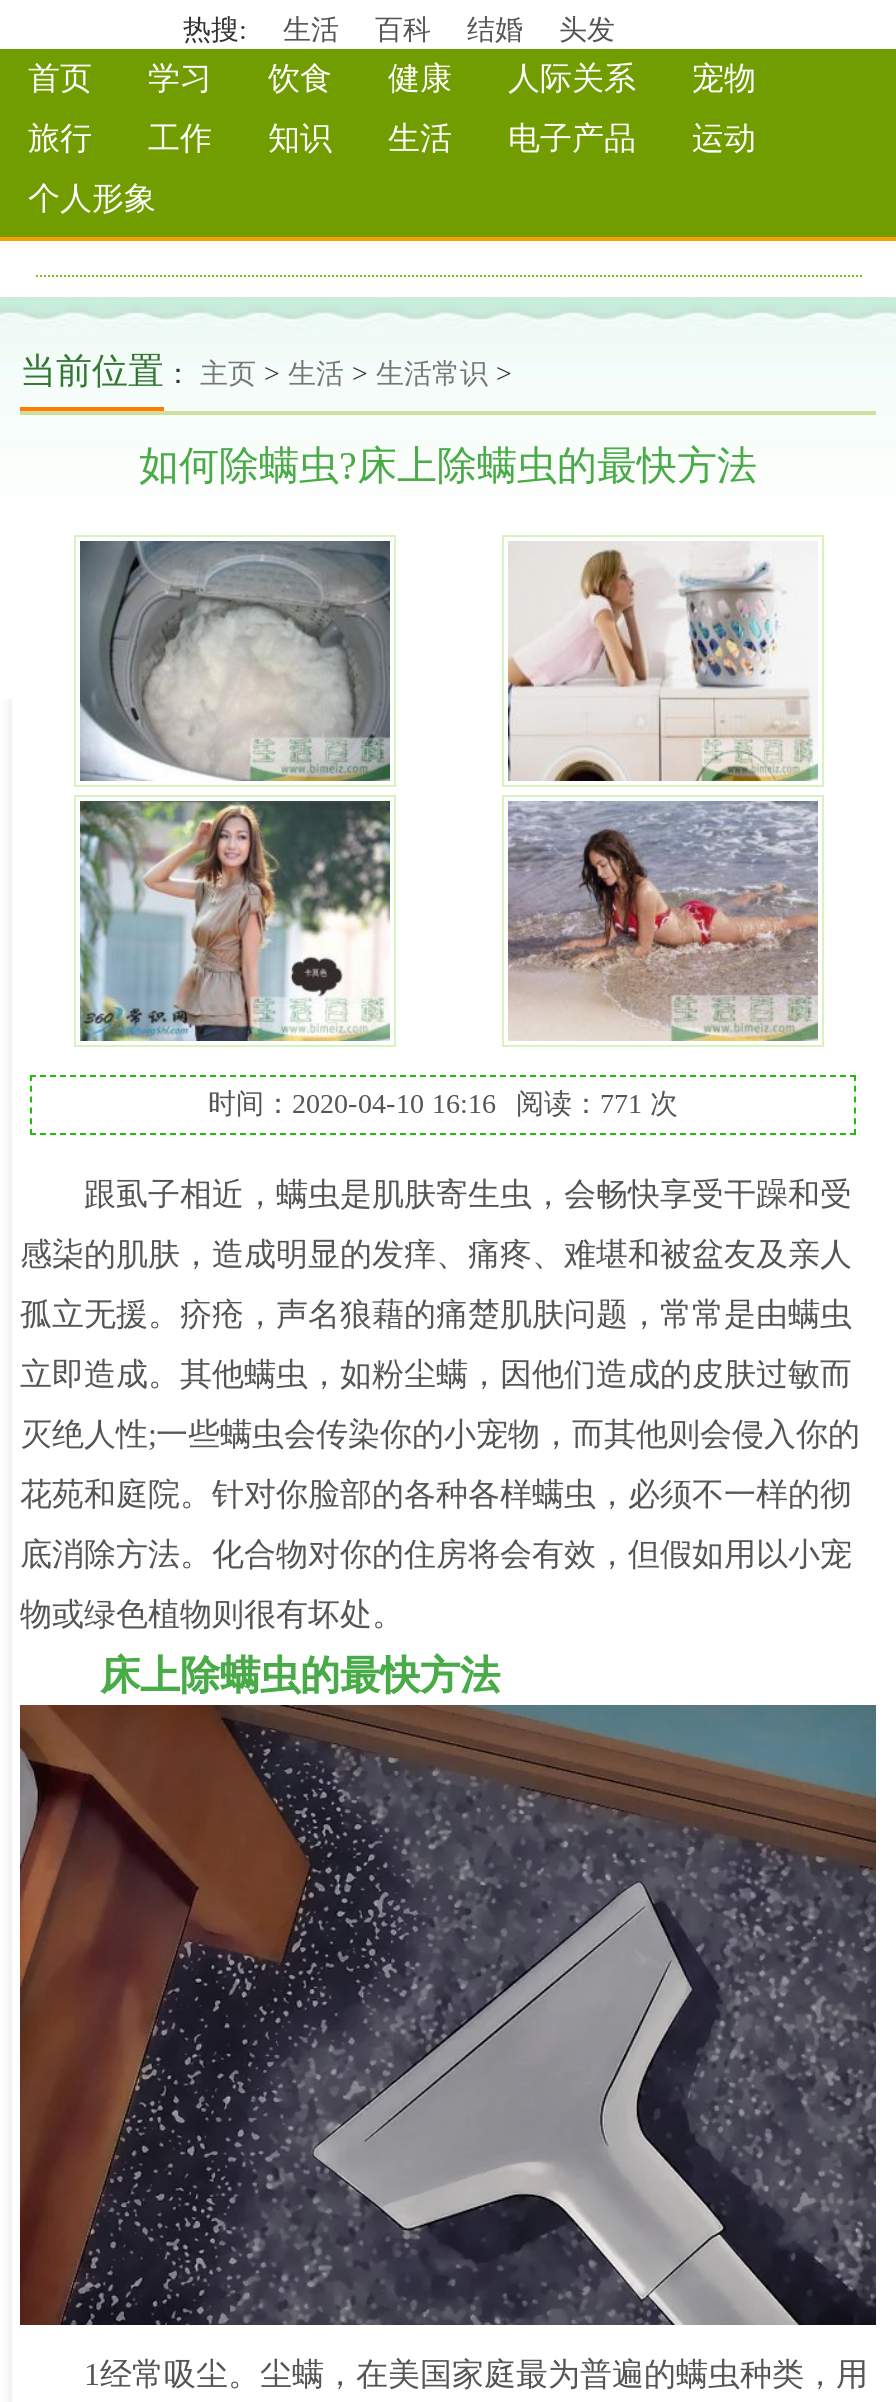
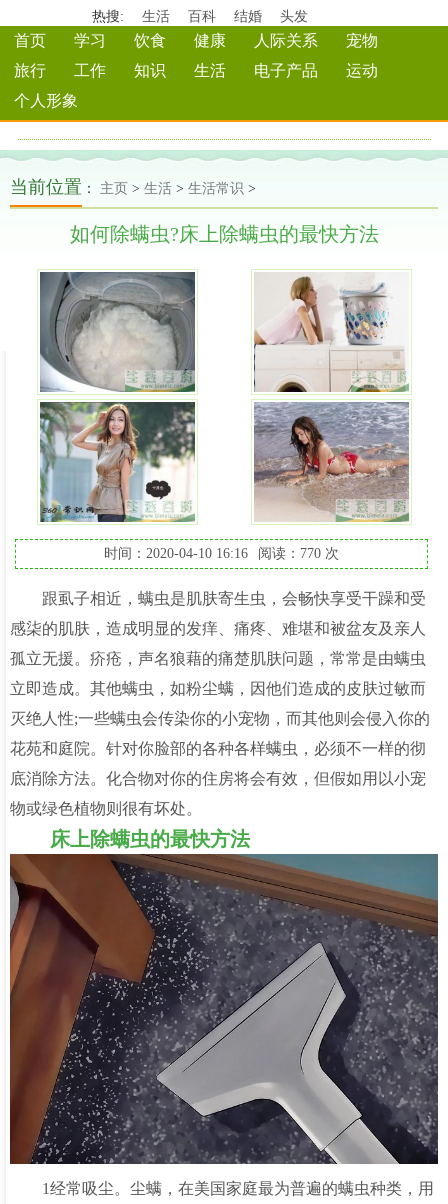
- 时间：2020-04-10 16:16 阅读：771 次
+ 时间：2020-04-10 16:16 阅读：770 次
